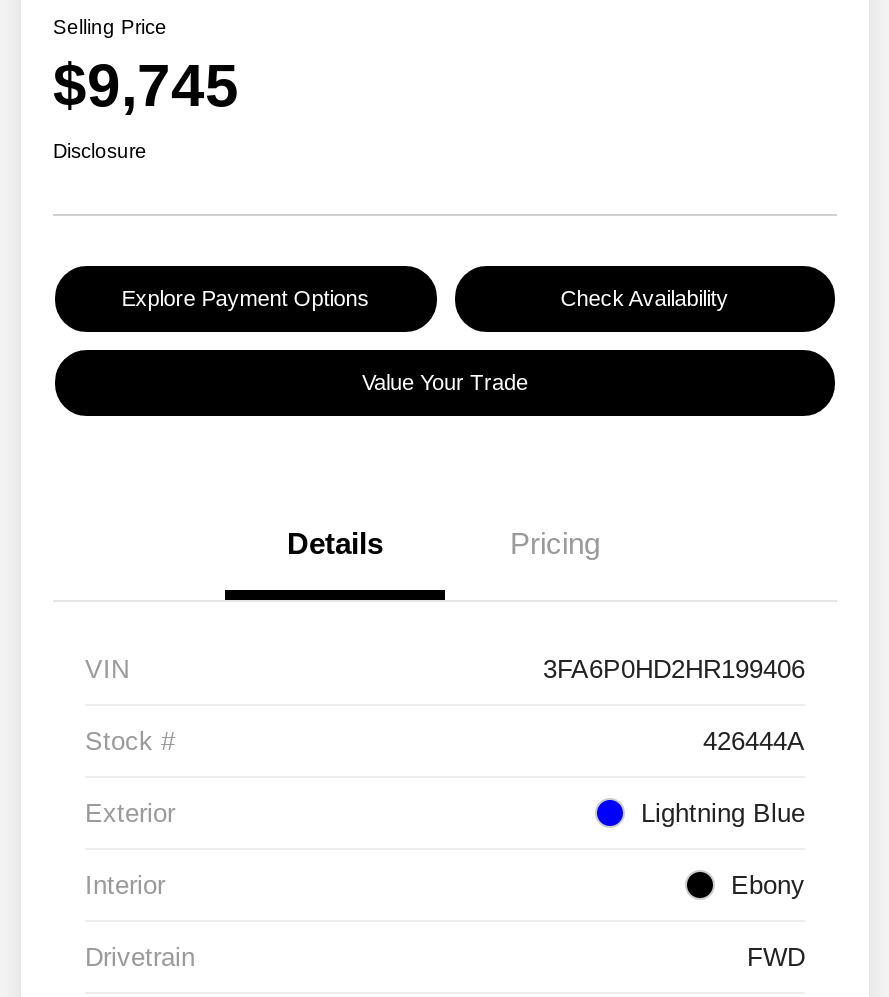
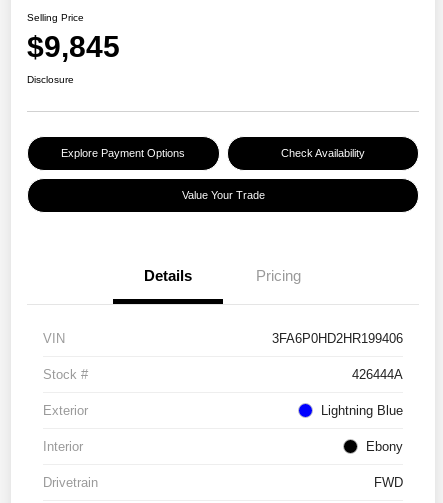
- $9,745
+ $9,845
